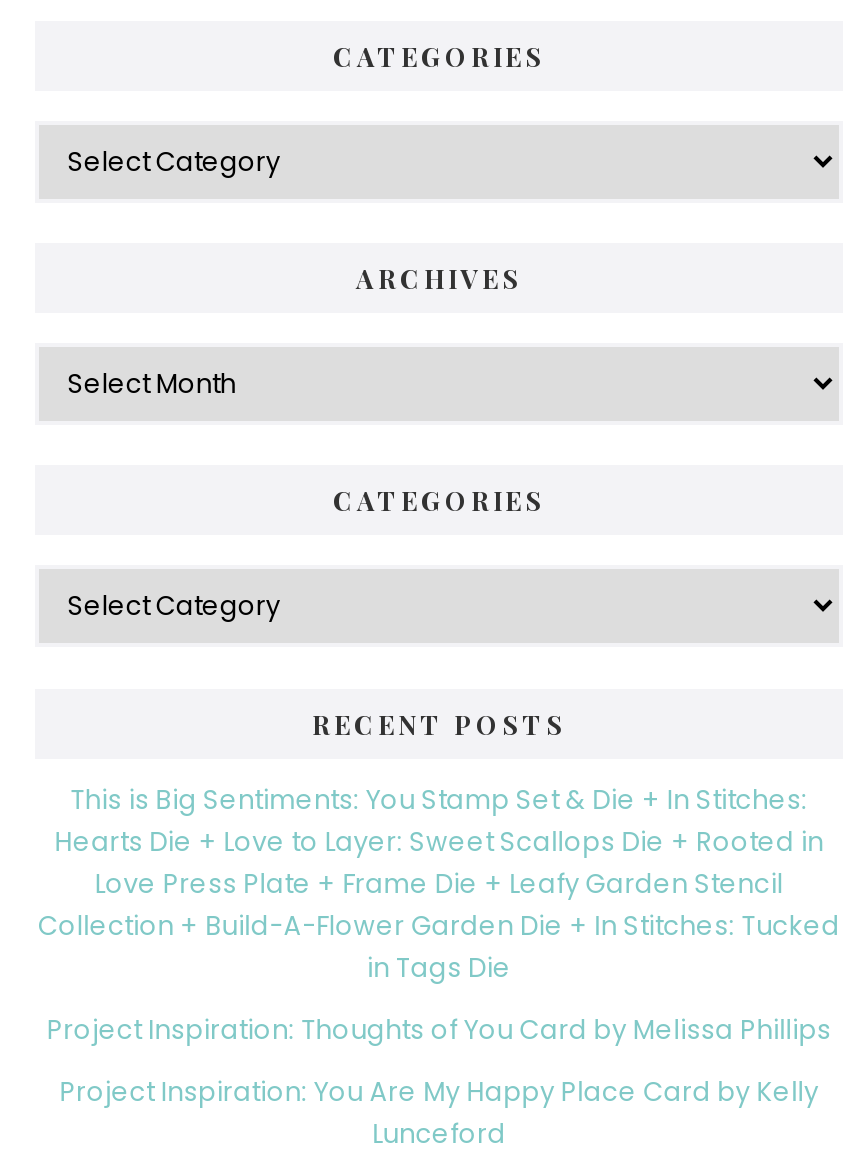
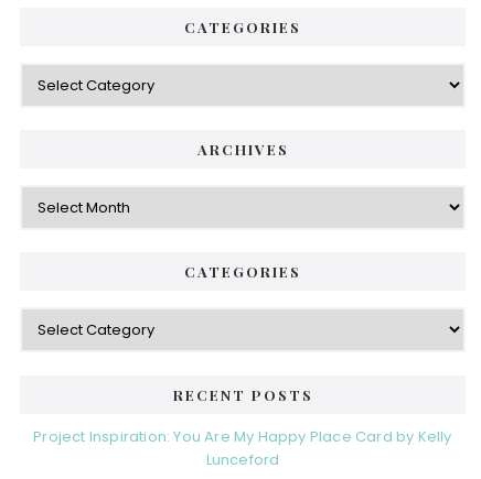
- This is Big Sentiments: You Stamp Set & Die + In Stitches:
- Hearts Die + Love to Layer: Sweet Scallops Die + Rooted in
- Love Press Plate + Frame Die + Leafy Garden Stencil
- Collection + Build-A-Flower Garden Die + In Stitches: Tucked
- in Tags Die
- Project Inspiration: Thoughts of You Card by Melissa Phillips
